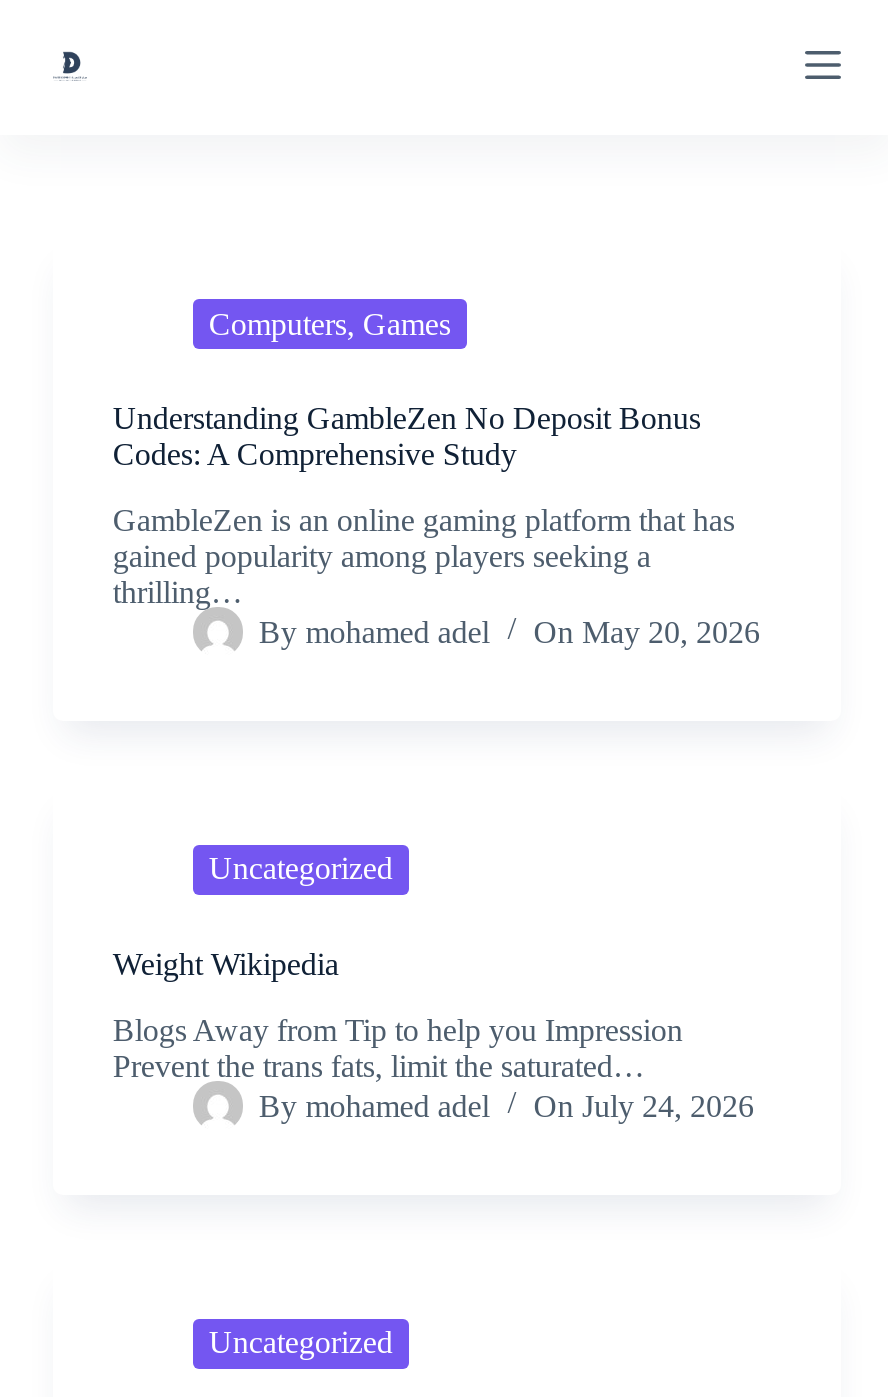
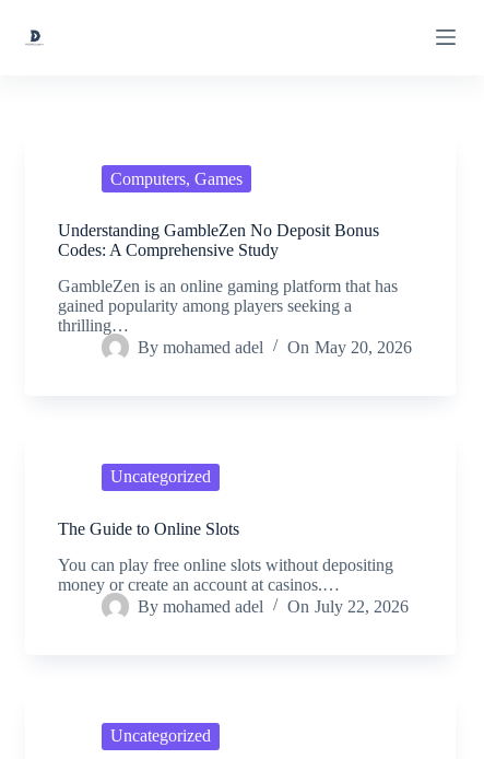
- Weight Wikipedia
+ The Guide to Online Slots

- Blogs Away from Tip to help you Impression
- Prevent the trans fats, limit the saturated…
+ You can play free online slots without depositing
+ money or create an account at casinos.…

- By mohamed adel On July 24, 2026
+ By mohamed adel On July 22, 2026
